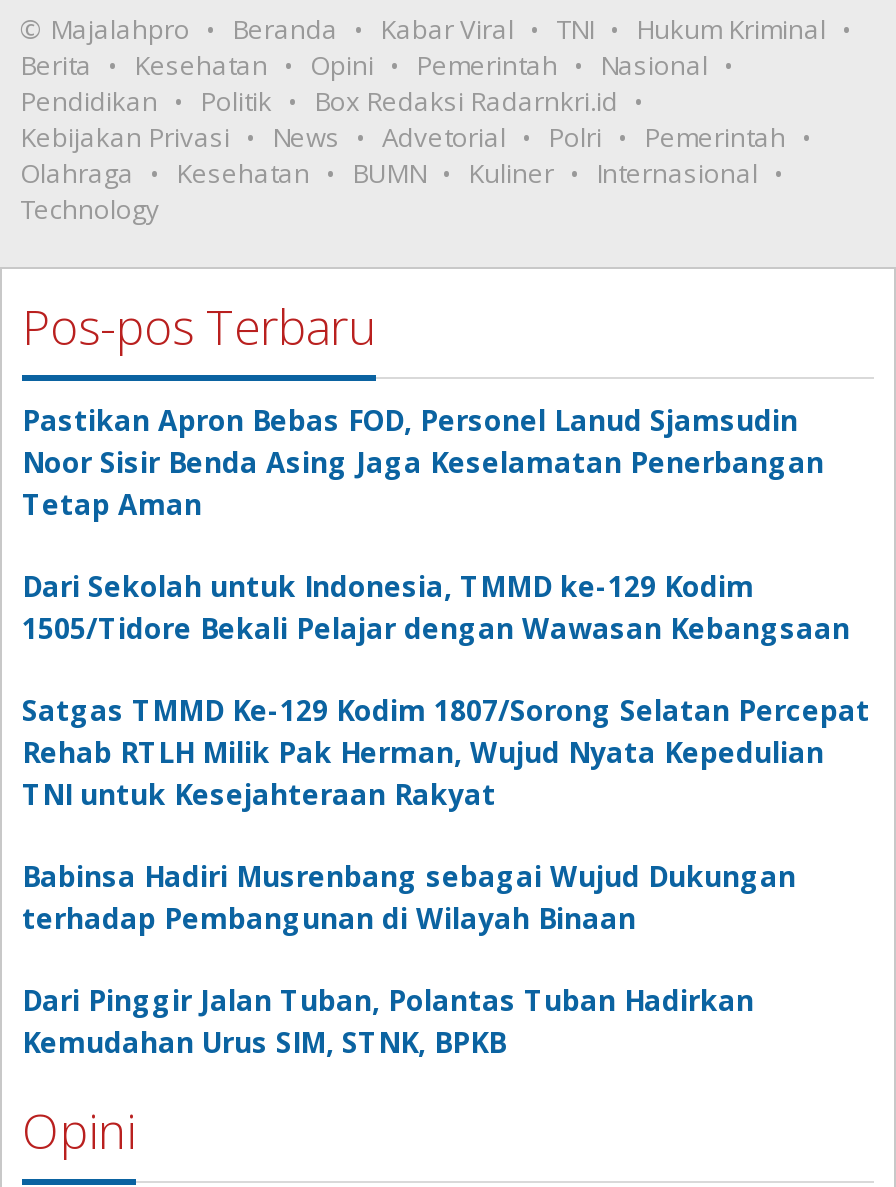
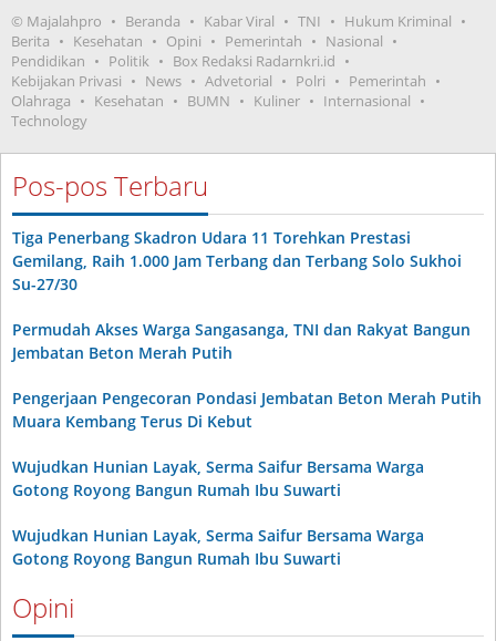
- Pastikan Apron Bebas FOD, Personel Lanud Sjamsudin
- Noor Sisir Benda Asing Jaga Keselamatan Penerbangan
- Tetap Aman
+ Tiga Penerbang Skadron Udara 11 Torehkan Prestasi
+ Gemilang, Raih 1.000 Jam Terbang dan Terbang Solo Sukhoi
+ Su-27/30

- Dari Sekolah untuk Indonesia, TMMD ke-129 Kodim
- 1505/Tidore Bekali Pelajar dengan Wawasan Kebangsaan
+ Permudah Akses Warga Sangasanga, TNI dan Rakyat Bangun
+ Jembatan Beton Merah Putih

- Satgas TMMD Ke-129 Kodim 1807/Sorong Selatan Percepat
- Rehab RTLH Milik Pak Herman, Wujud Nyata Kepedulian
- TNI untuk Kesejahteraan Rakyat
+ Pengerjaan Pengecoran Pondasi Jembatan Beton Merah Putih
+ Muara Kembang Terus Di Kebut

- Babinsa Hadiri Musrenbang sebagai Wujud Dukungan
- terhadap Pembangunan di Wilayah Binaan
+ Wujudkan Hunian Layak, Serma Saifur Bersama Warga
+ Gotong Royong Bangun Rumah Ibu Suwarti

- Dari Pinggir Jalan Tuban, Polantas Tuban Hadirkan
- Kemudahan Urus SIM, STNK, BPKB
+ Wujudkan Hunian Layak, Serma Saifur Bersama Warga
+ Gotong Royong Bangun Rumah Ibu Suwarti
